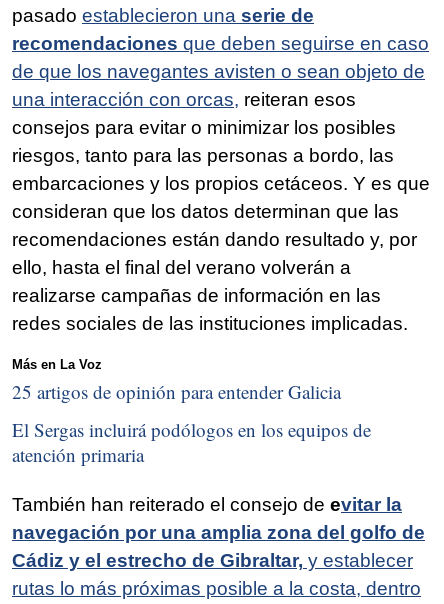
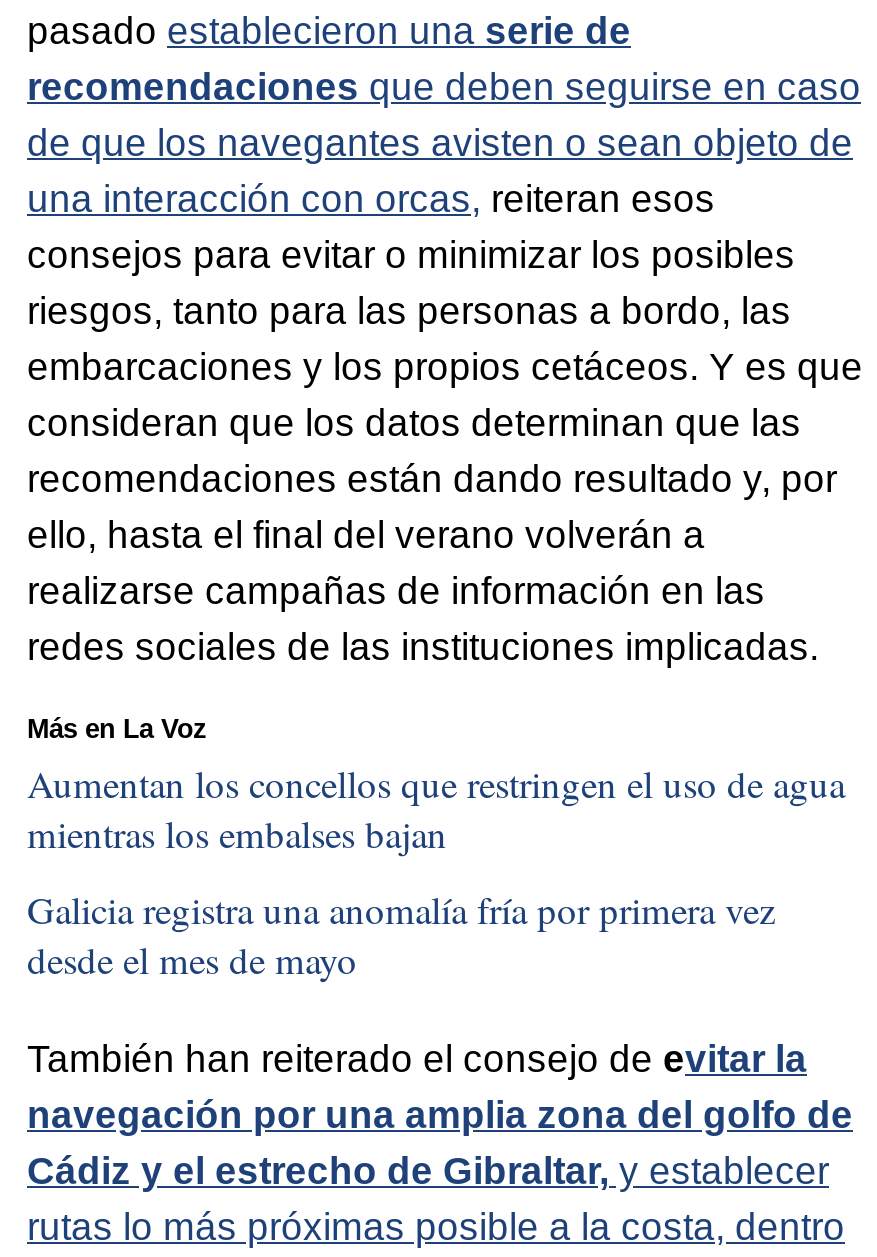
- 25 artigos de opinión para entender Galicia
+ Aumentan los concellos que restringen el uso de agua
+ mientras los embalses bajan

- El Sergas incluirá podólogos en los equipos de
- atención primaria
+ Galicia registra una anomalía fría por primera vez
+ desde el mes de mayo
